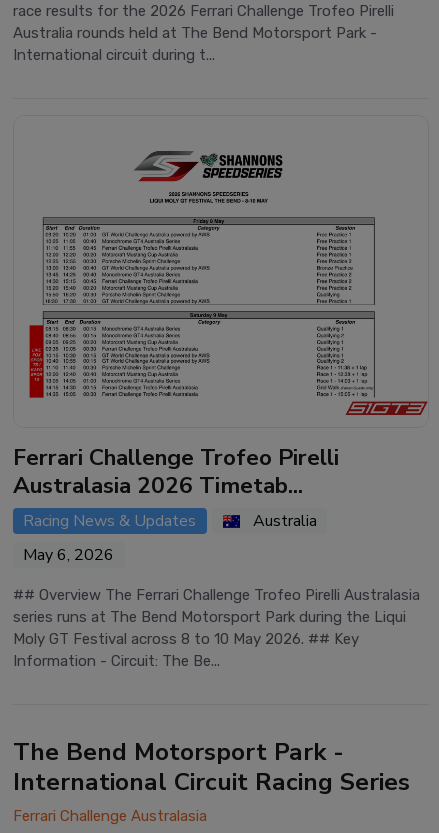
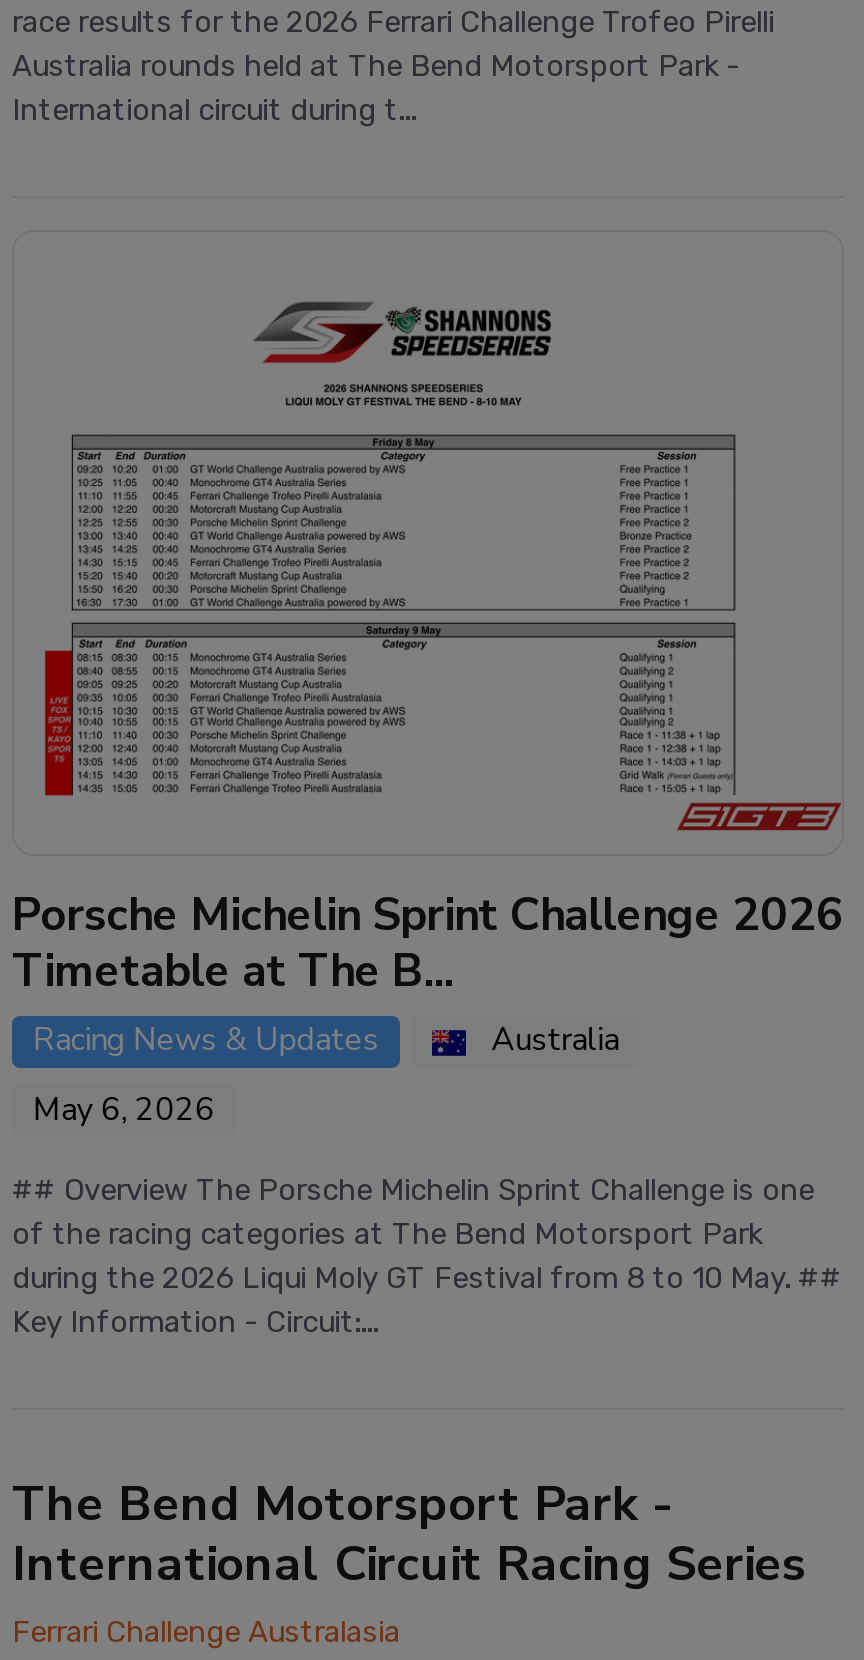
- Ferrari Challenge Trofeo Pirelli
- Australasia 2026 Timetab...
+ Porsche Michelin Sprint Challenge 2026
+ Timetable at The B...

- ## Overview The Ferrari Challenge Trofeo Pirelli Australasia
- series runs at The Bend Motorsport Park during the Liqui
- Moly GT Festival across 8 to 10 May 2026. ## Key
- Information - Circuit: The Be...
+ ## Overview The Porsche Michelin Sprint Challenge is one
+ of the racing categories at The Bend Motorsport Park
+ during the 2026 Liqui Moly GT Festival from 8 to 10 May. ##
+ Key Information - Circuit:...
